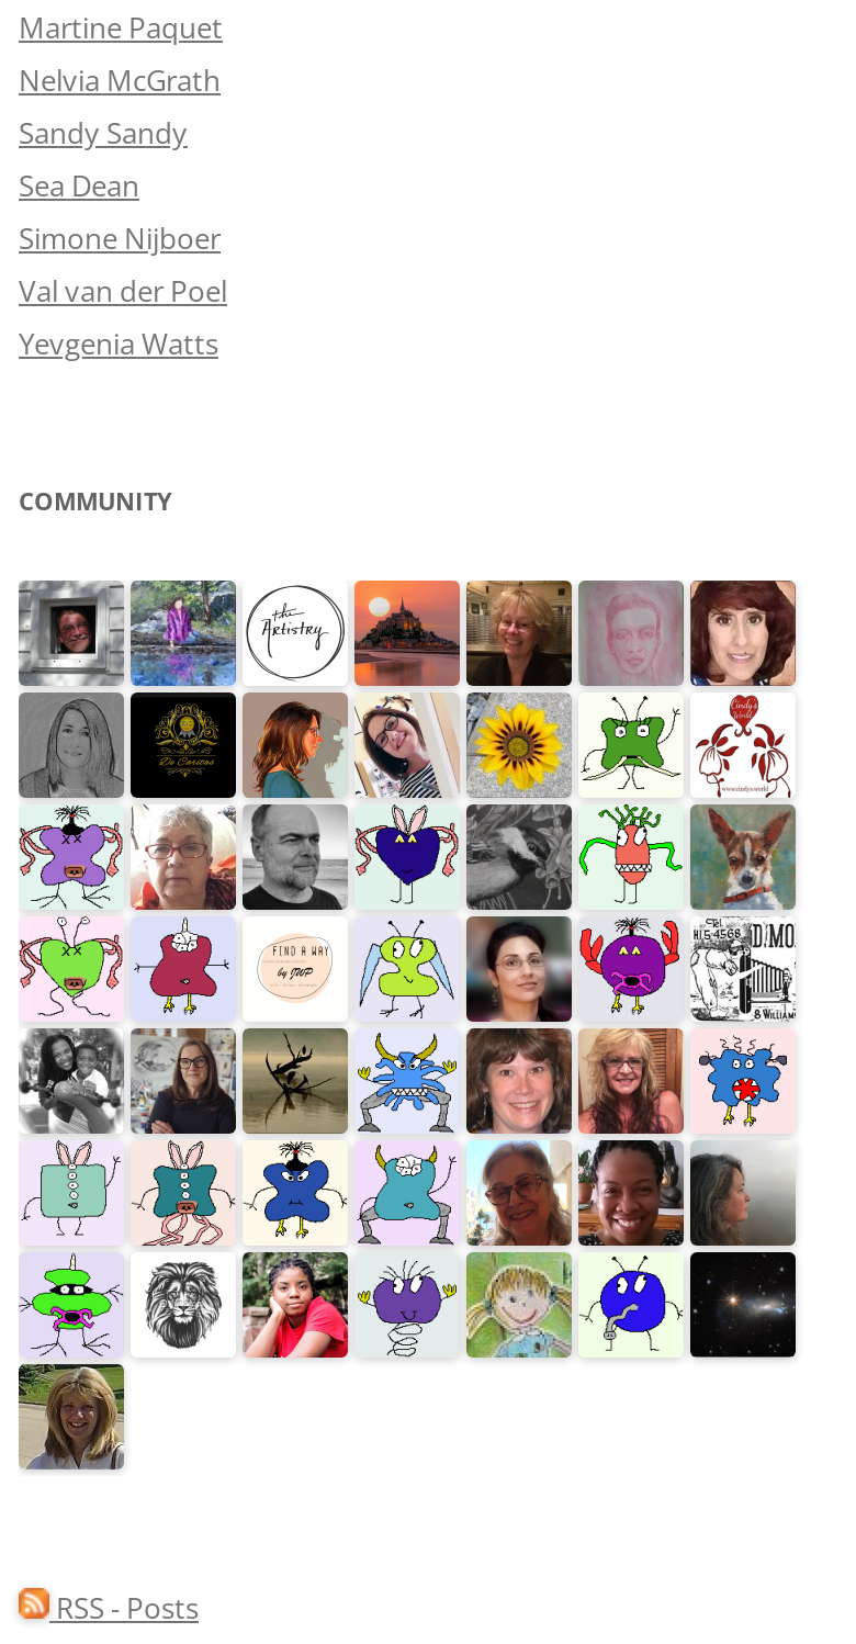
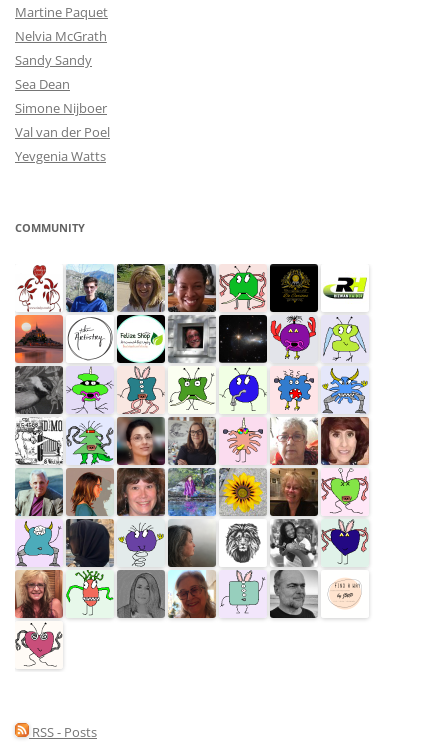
- [image]
+ [image]
